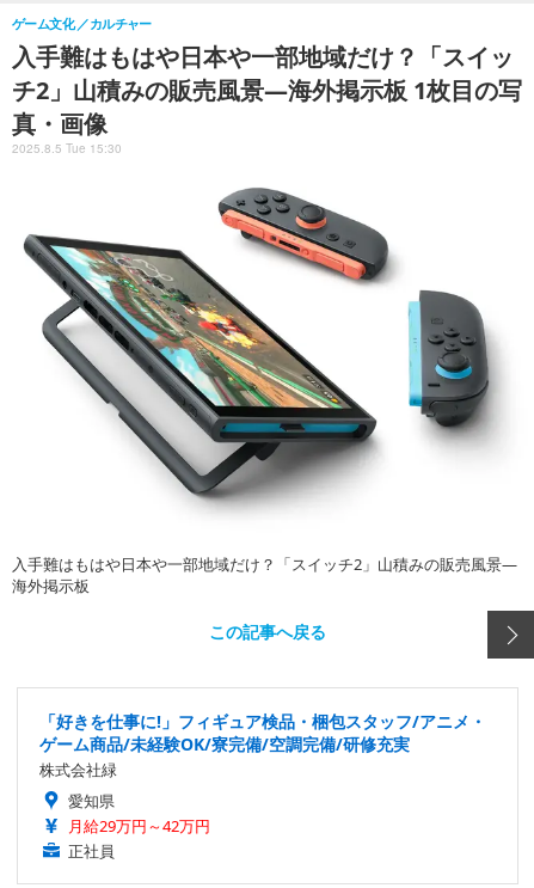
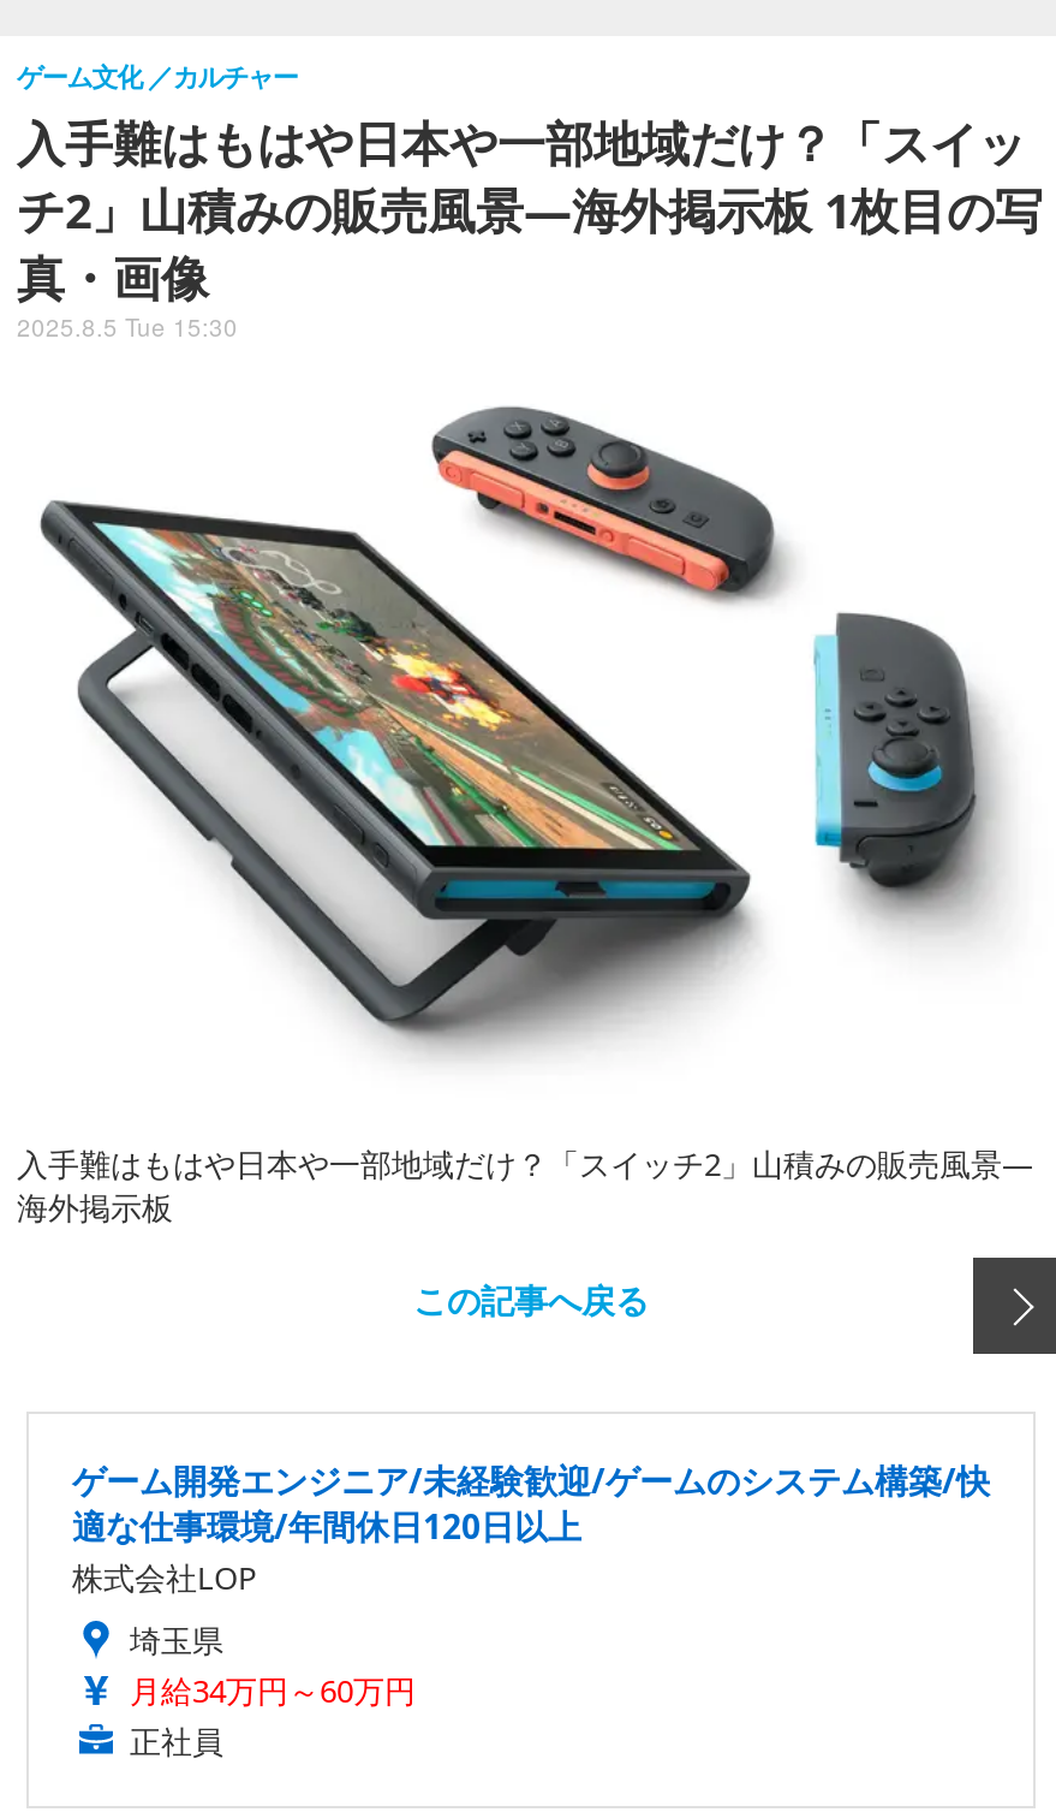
- 「好きを仕事に!」フィギュア検品・梱包スタッフ/アニメ・
- ゲーム商品/未経験OK/寮完備/空調完備/研修充実
- 株式会社緑
- 愛知県
- 月給29万円～42万円
+ ゲーム開発エンジニア/未経験歓迎/ゲームのシステム構築/快
+ 適な仕事環境/年間休日120日以上
+ 株式会社LOP
+ 埼玉県
+ 月給34万円～60万円
